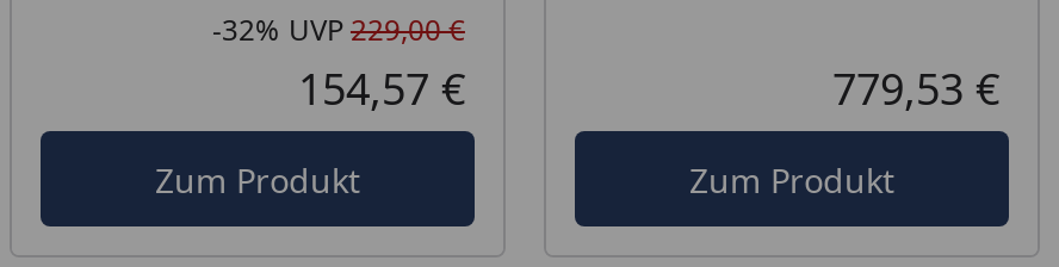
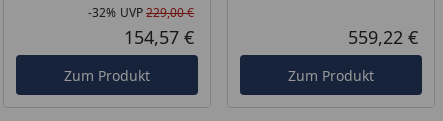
- 779,53 €
+ 559,22 €
